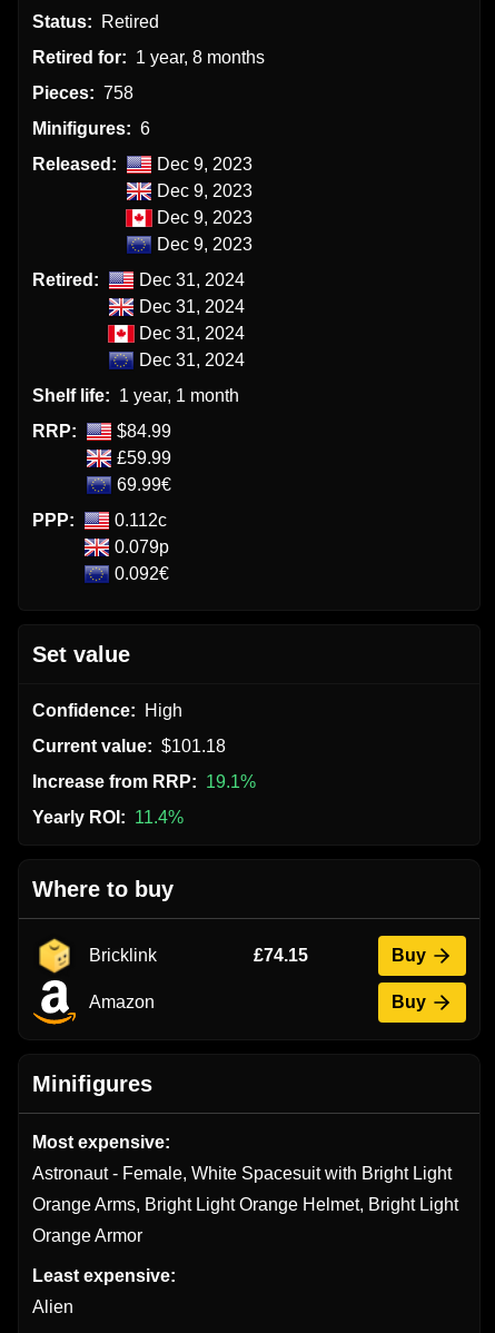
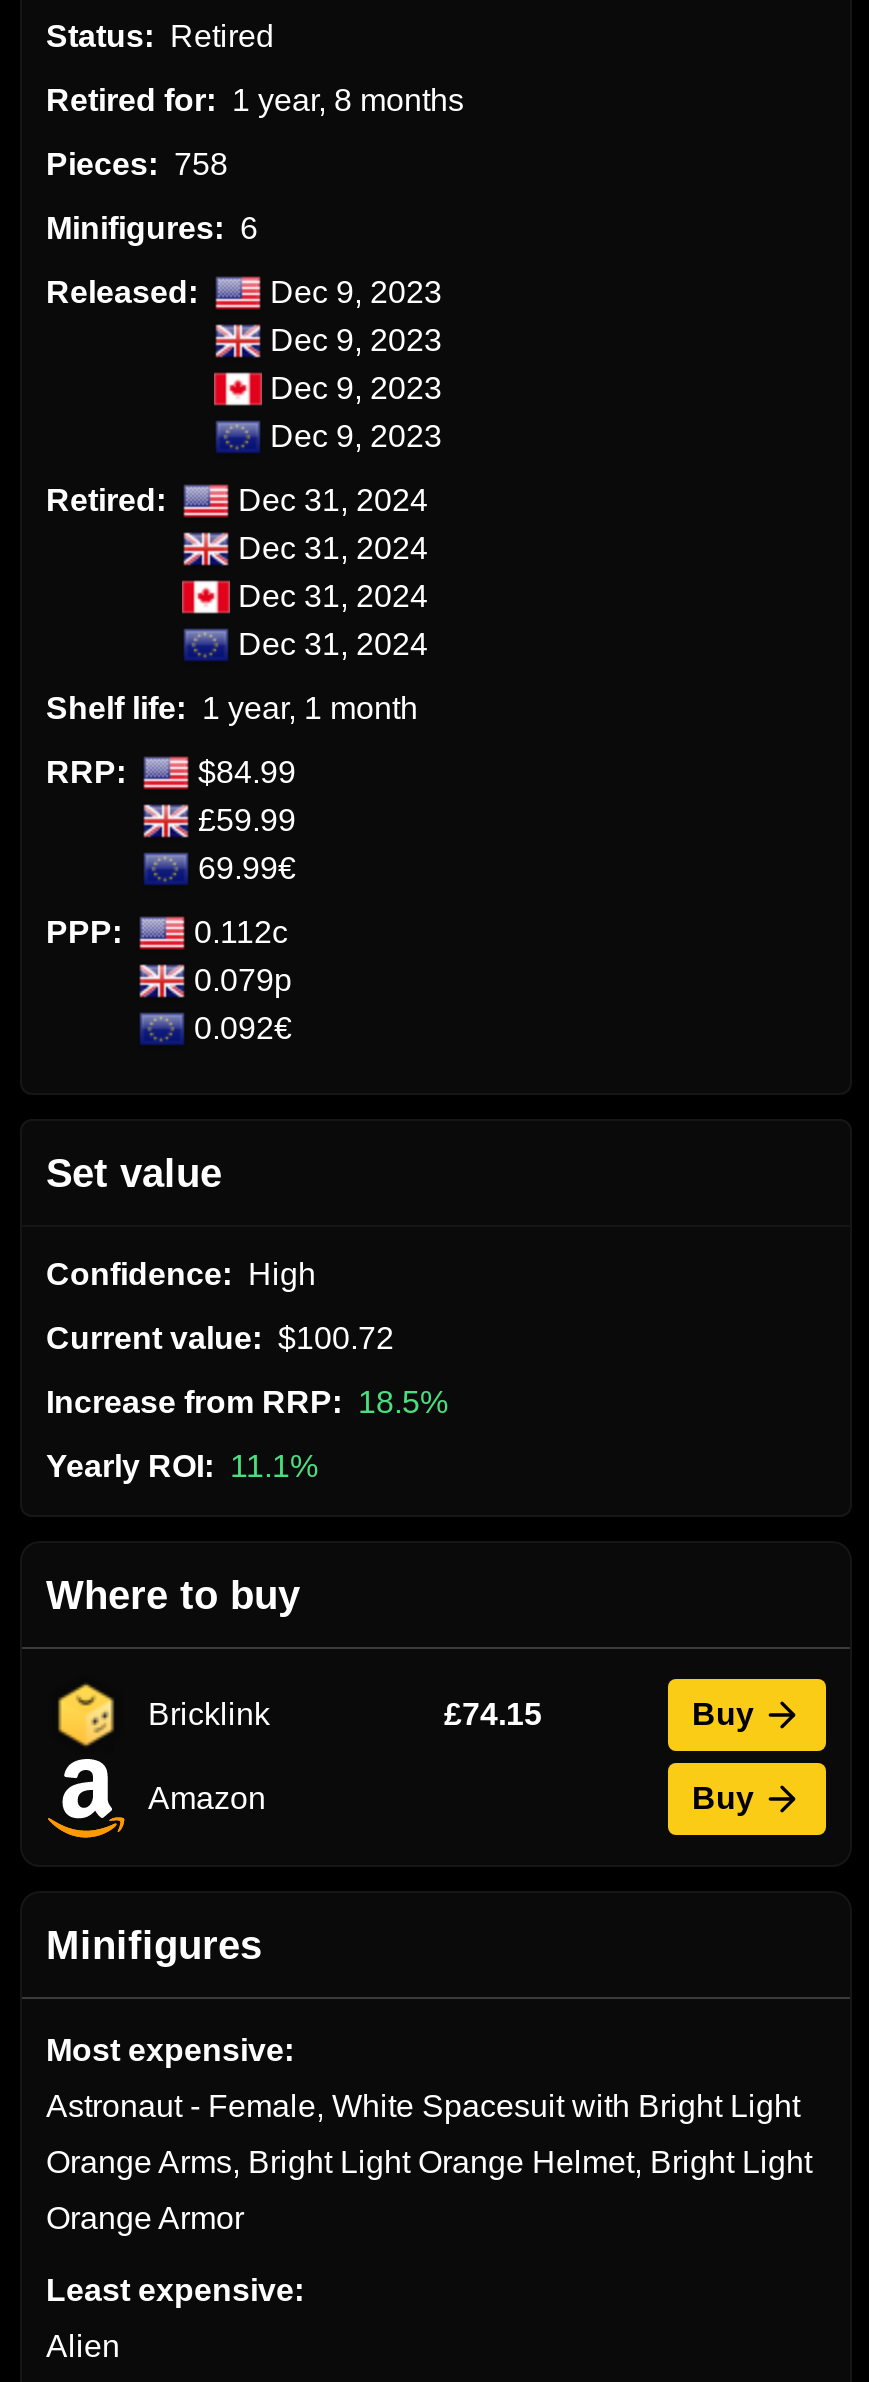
- Current value: $101.18
+ Current value: $100.72

- Increase from RRP: 19.1%
+ Increase from RRP: 18.5%

- Yearly ROI: 11.4%
+ Yearly ROI: 11.1%
